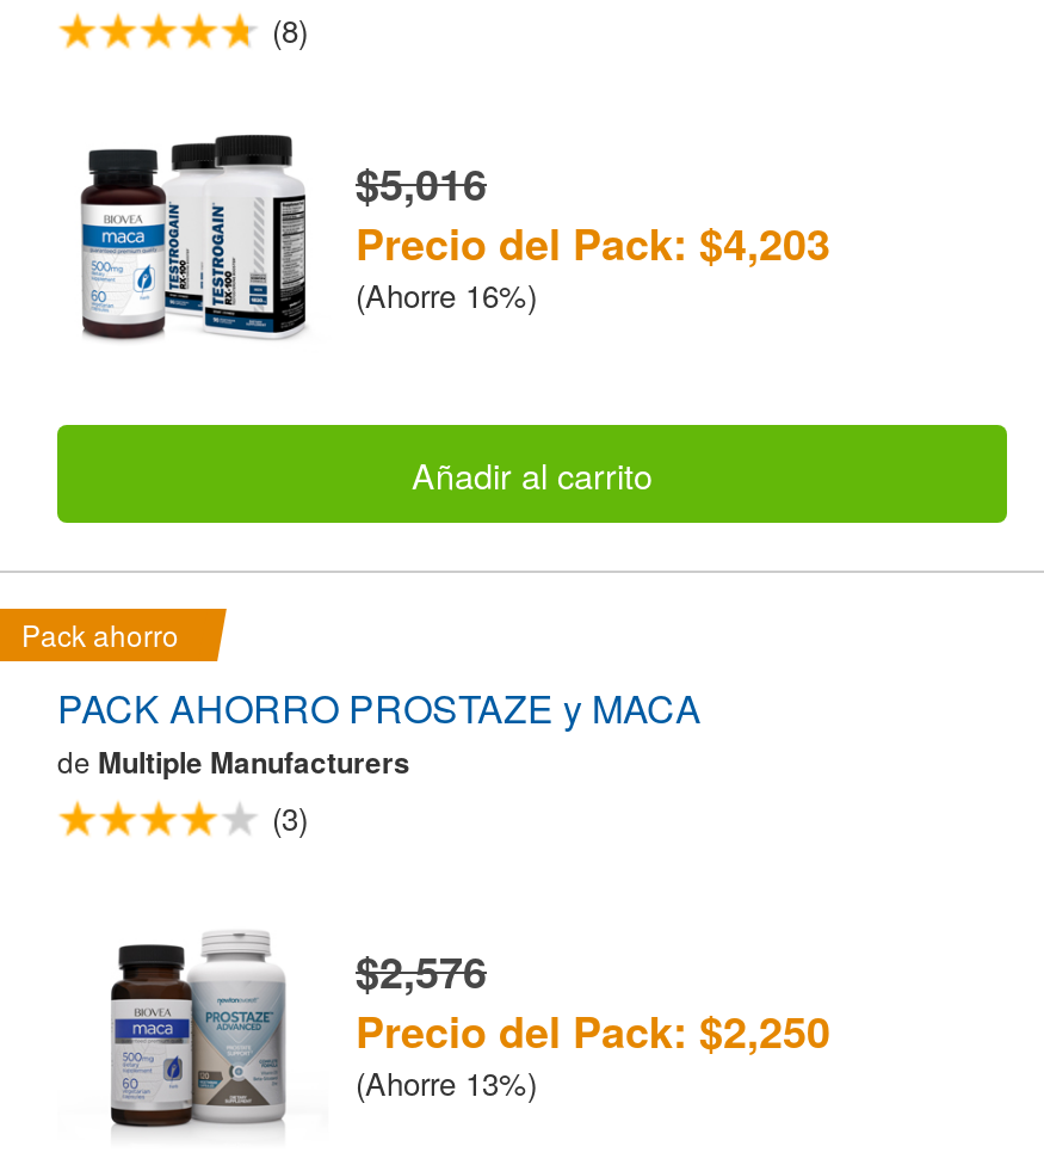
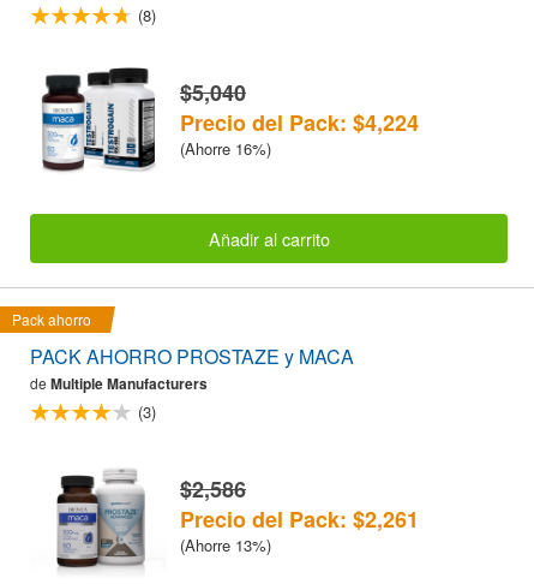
- $5,016
+ $5,040

- Precio del Pack: $4,203
+ Precio del Pack: $4,224

- $2,576
+ $2,586

- Precio del Pack: $2,250
+ Precio del Pack: $2,261
